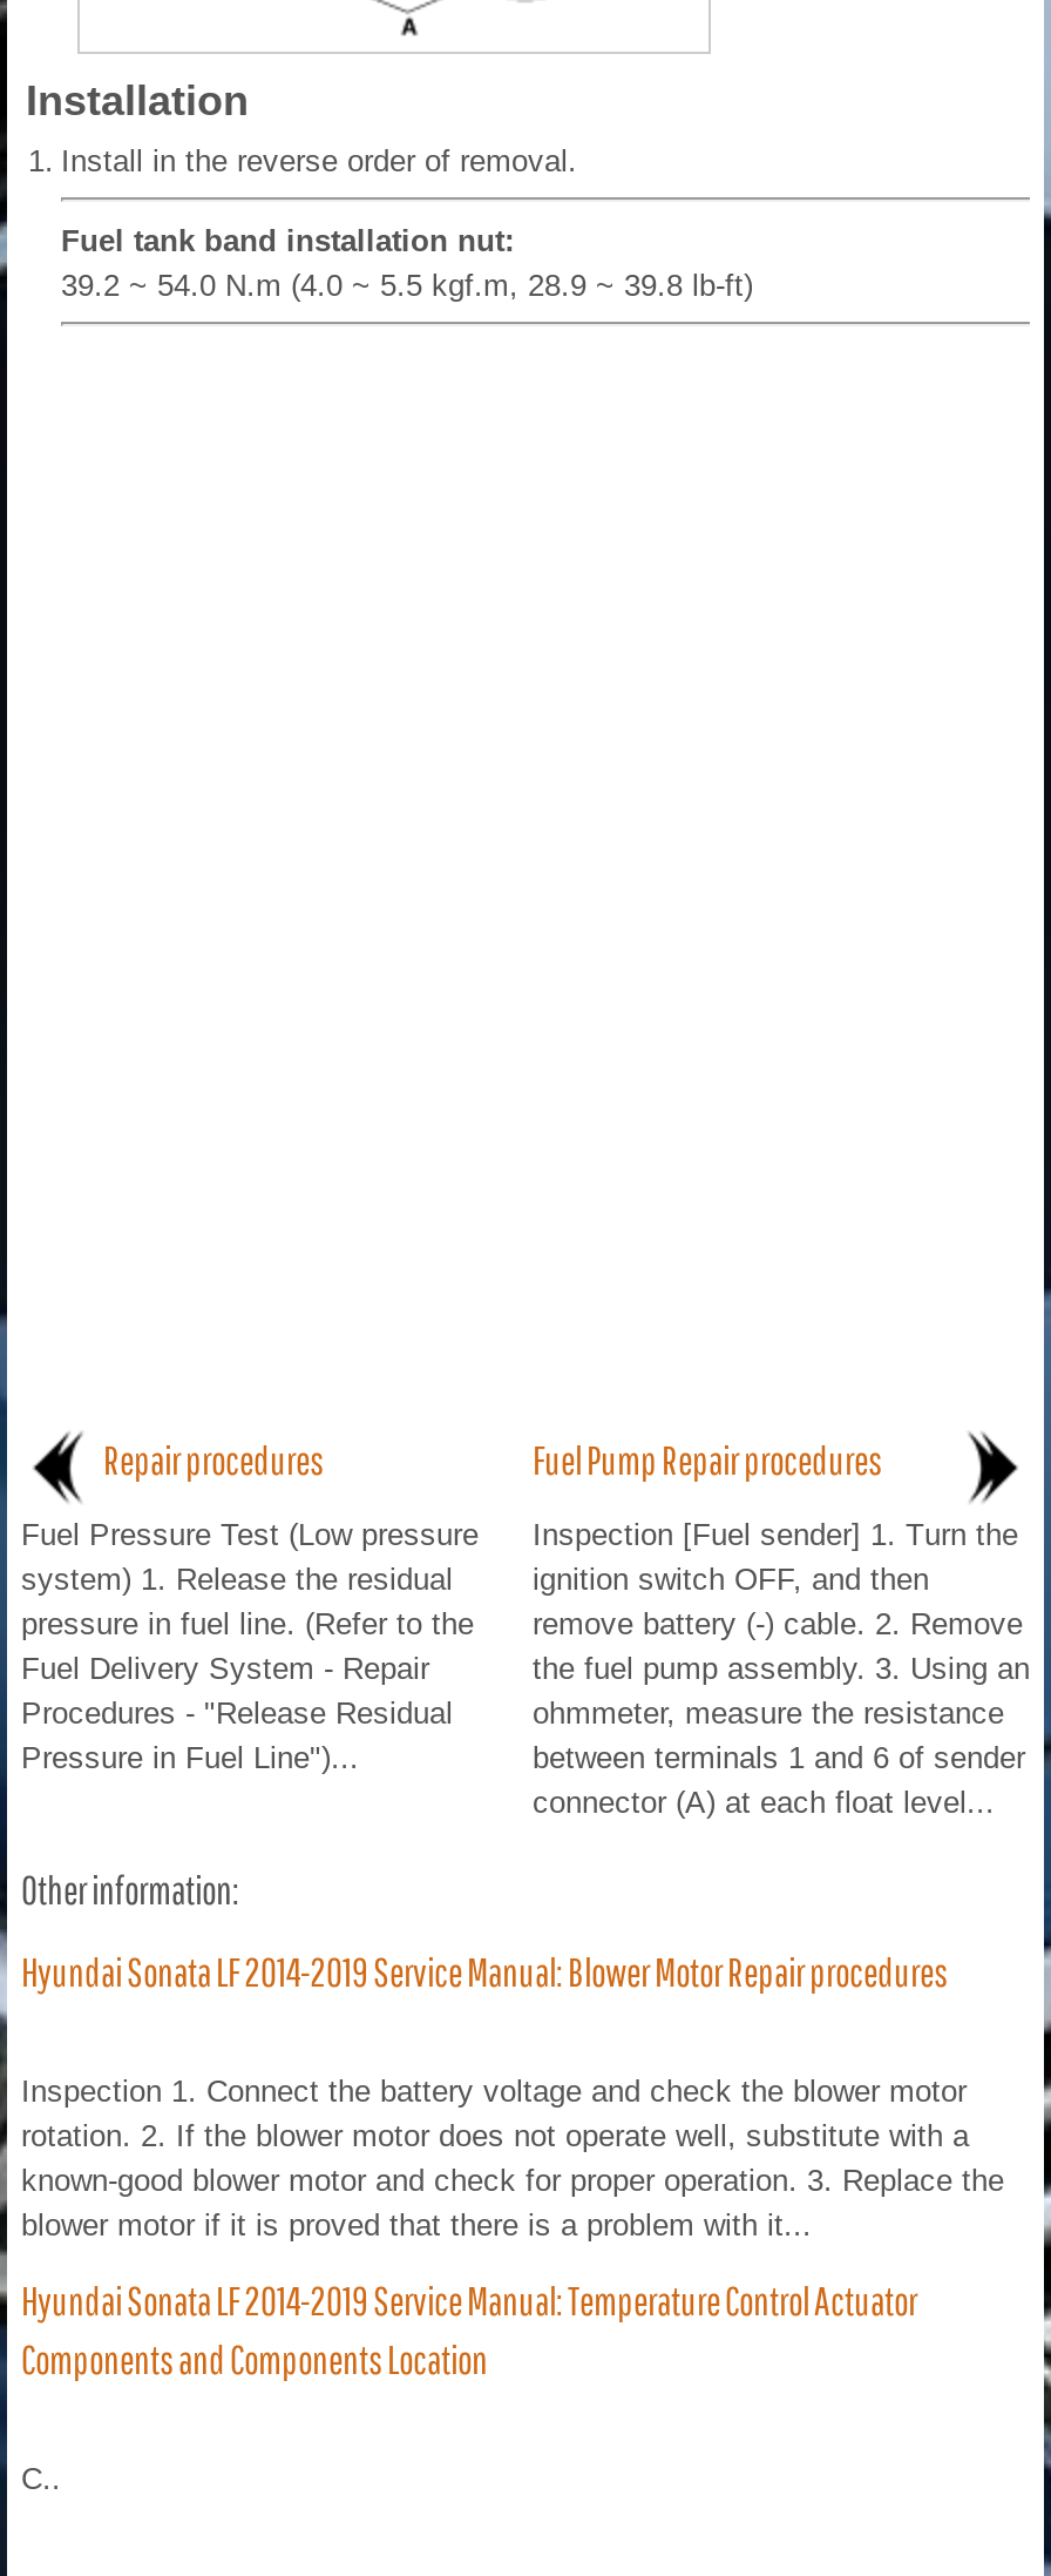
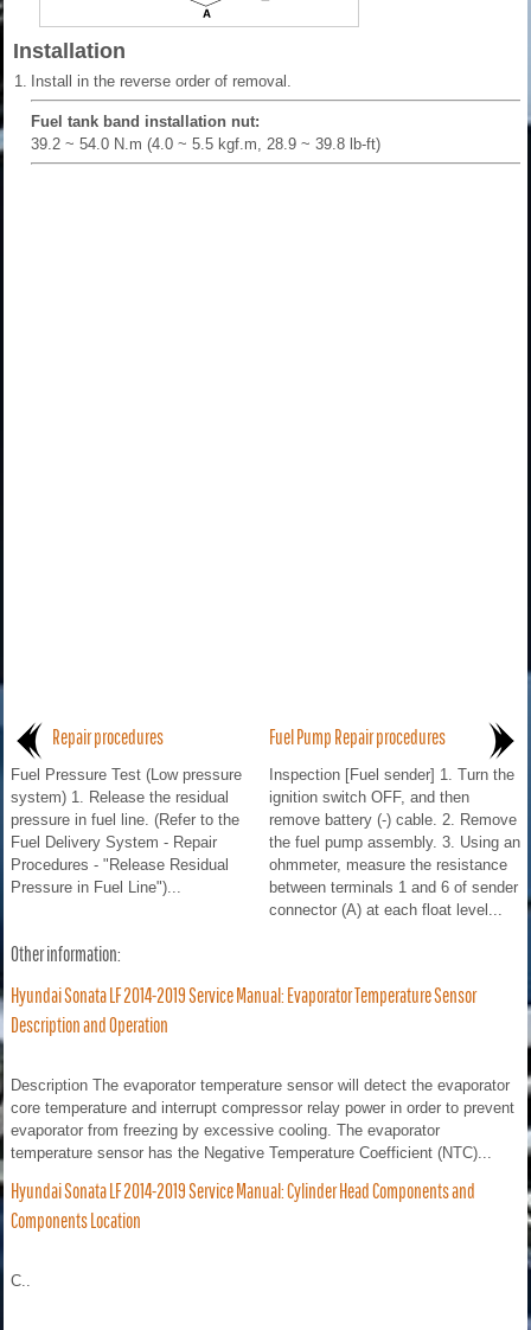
- Hyundai Sonata LF 2014-2019 Service Manual: Blower Motor Repair procedures
+ Hyundai Sonata LF 2014-2019 Service Manual: Evaporator Temperature Sensor
+ Description and Operation

- Inspection 1. Connect the battery voltage and check the blower motor
- rotation. 2. If the blower motor does not operate well, substitute with a
- known-good blower motor and check for proper operation. 3. Replace the
- blower motor if it is proved that there is a problem with it...
+ Description The evaporator temperature sensor will detect the evaporator
+ core temperature and interrupt compressor relay power in order to prevent
+ evaporator from freezing by excessive cooling. The evaporator
+ temperature sensor has the Negative Temperature Coefficient (NTC)...

- Hyundai Sonata LF 2014-2019 Service Manual: Temperature Control Actuator
- Components and Components Location
+ Hyundai Sonata LF 2014-2019 Service Manual: Cylinder Head Components and
+ Components Location
